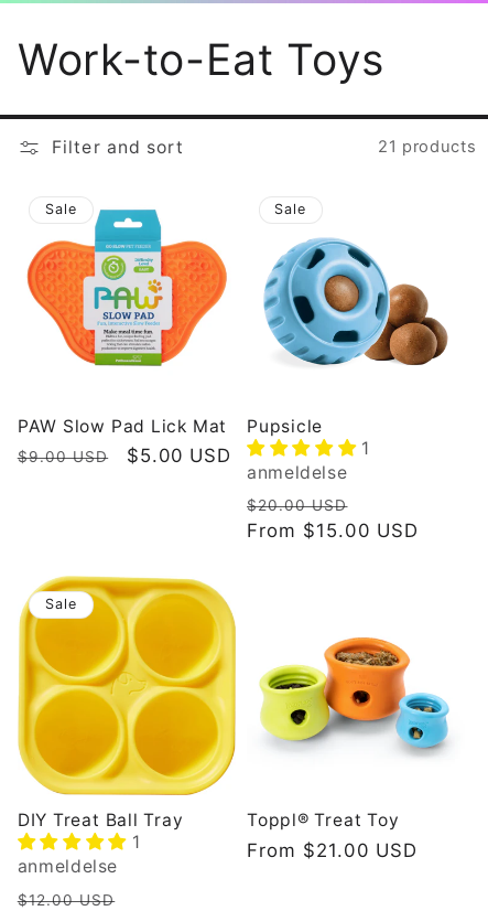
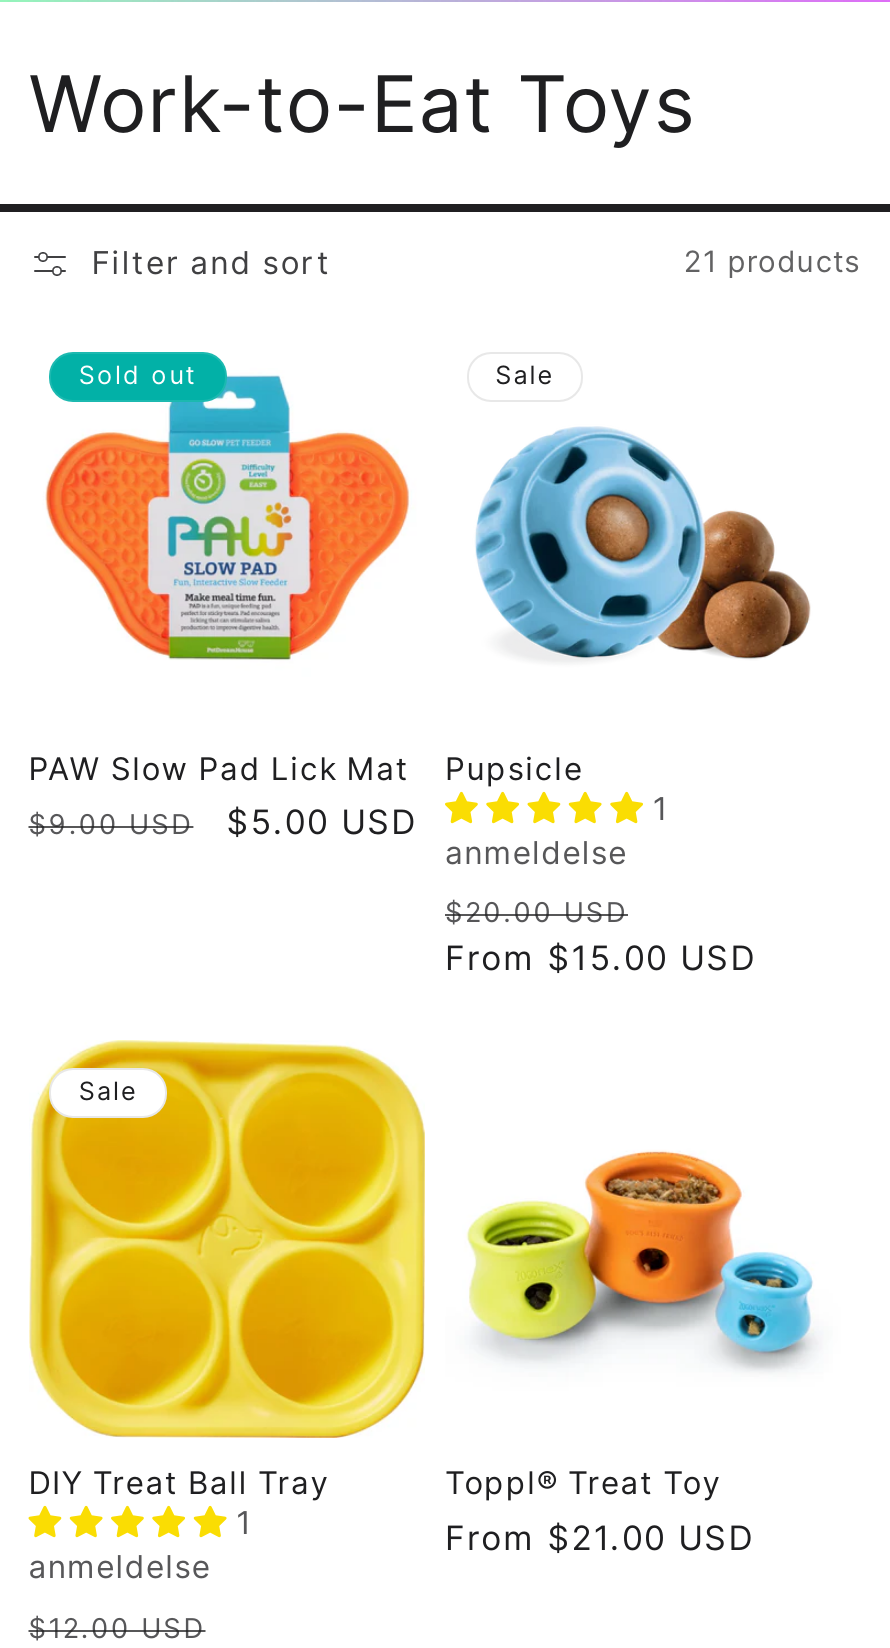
- Sale
+ Sold out
